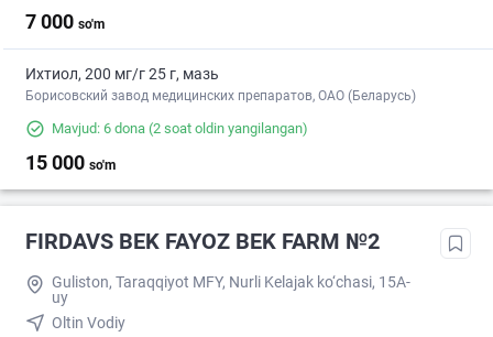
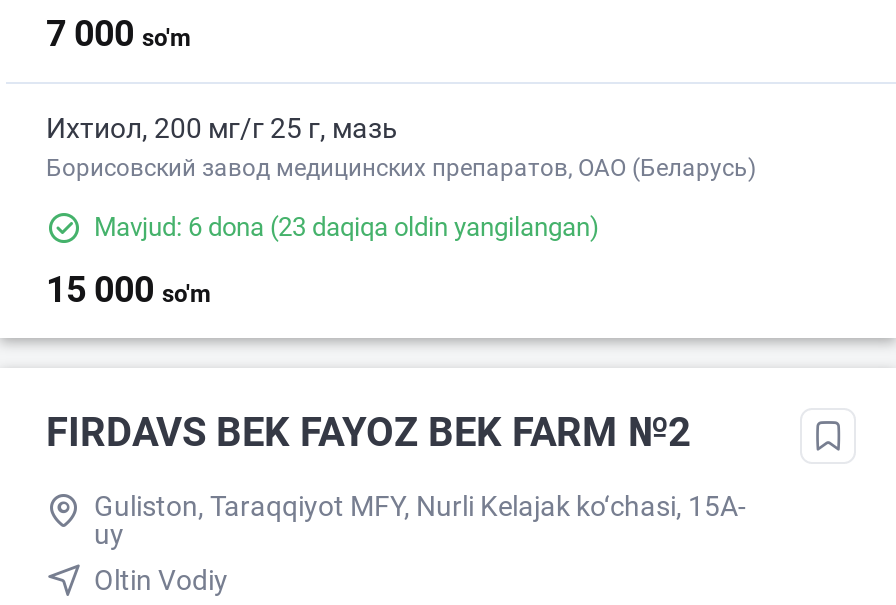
- Mavjud: 6 dona (2 soat oldin yangilangan)
+ Mavjud: 6 dona (23 daqiqa oldin yangilangan)
